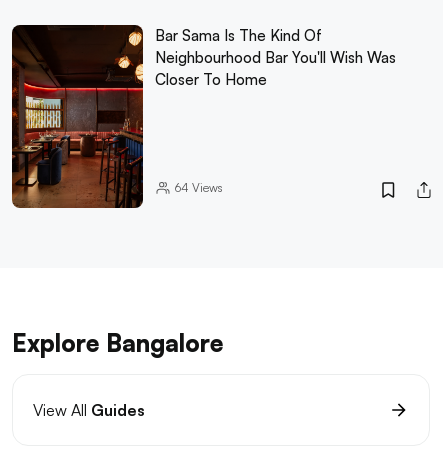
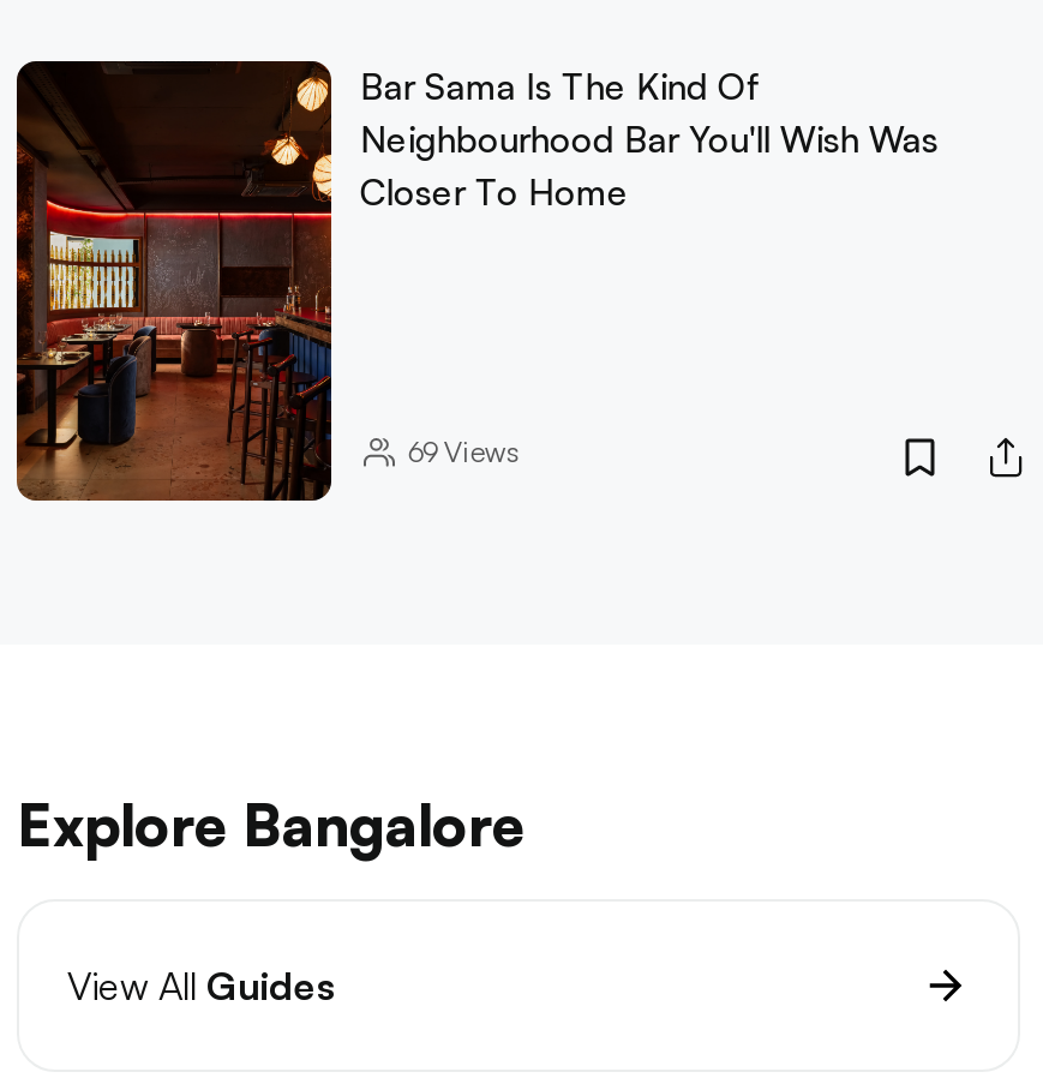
- 64Views
+ 69Views
